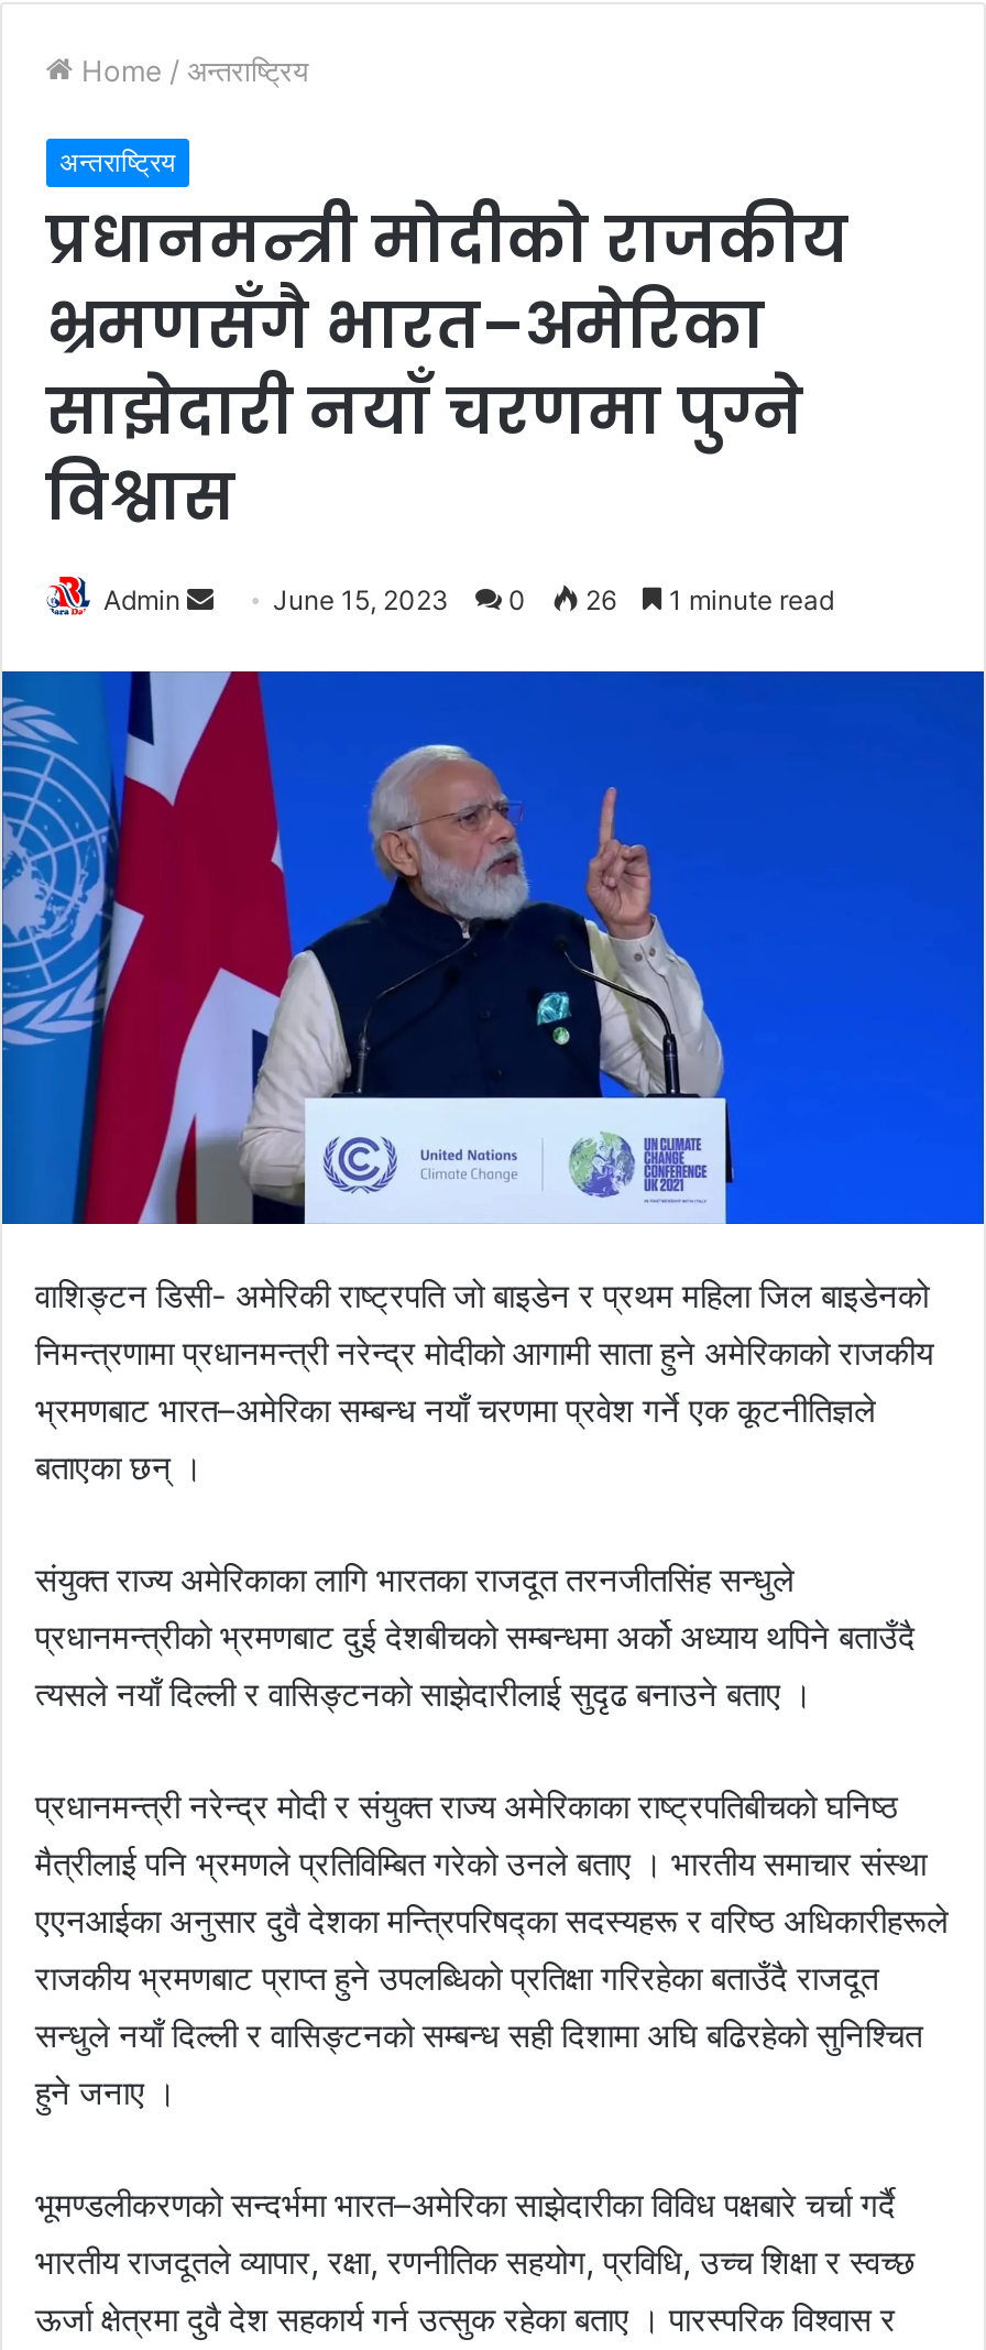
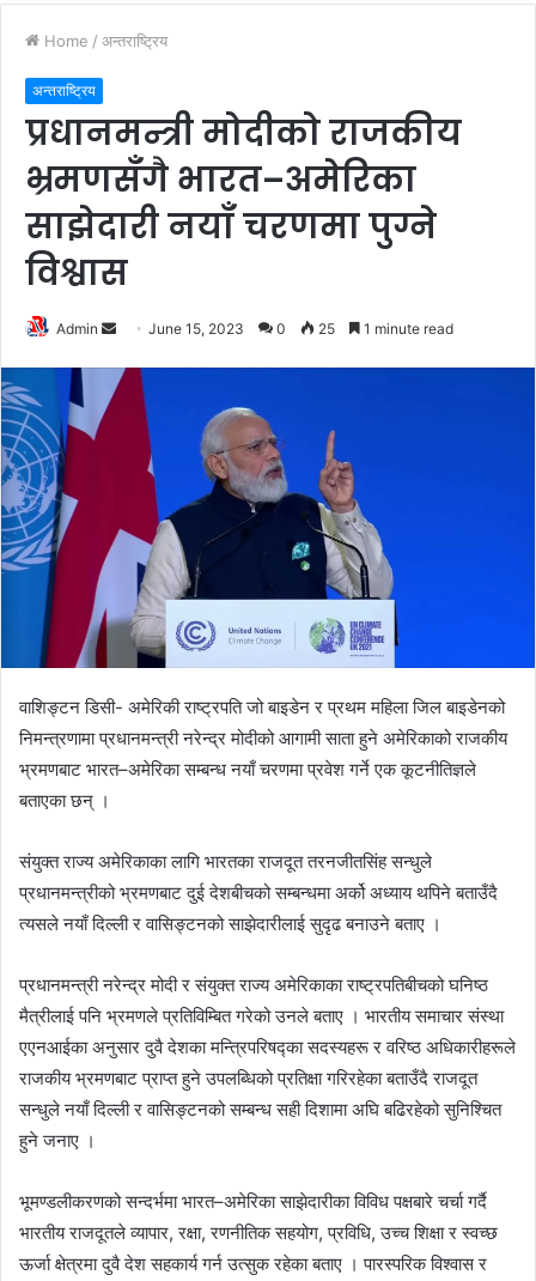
- 26
+ 25
